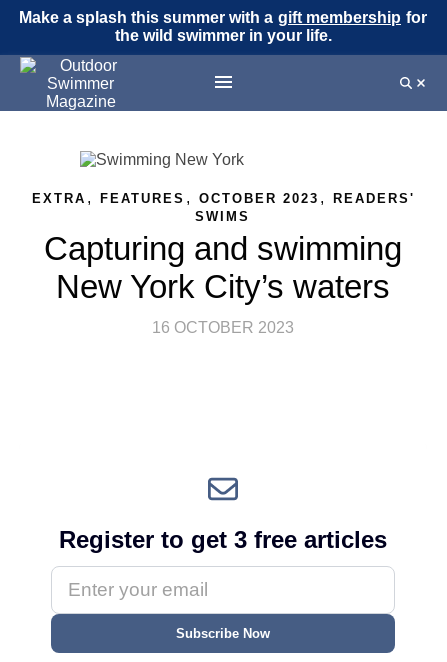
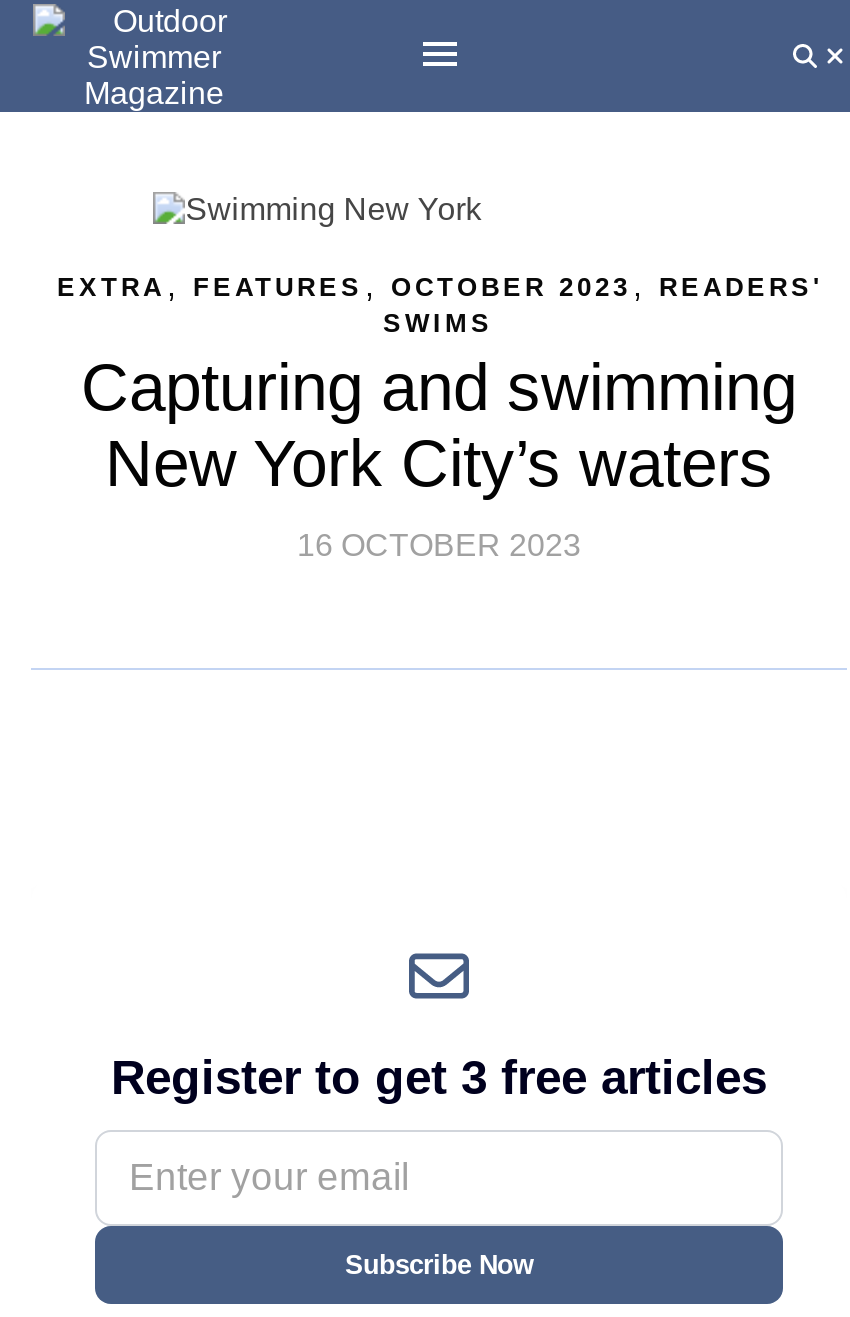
- Make a splash this summer with a gift membership for
- the wild swimmer in your life.

moved up: EXTRA, FEATURES, OCTOBER 2023, READERS' | SWIMS | Capturing and swimming | New York City’s waters | 16 OCTOBER 2023
